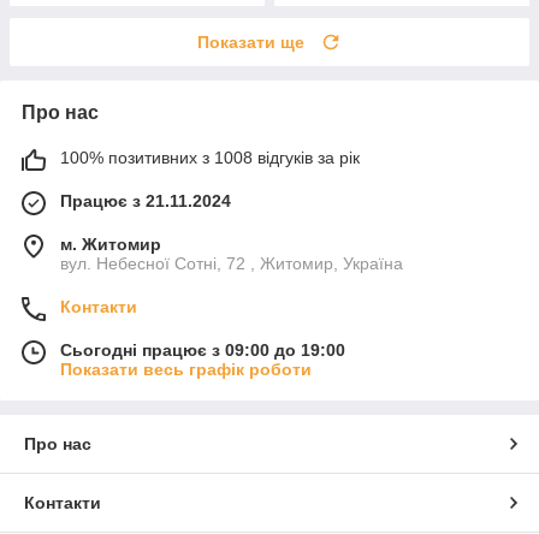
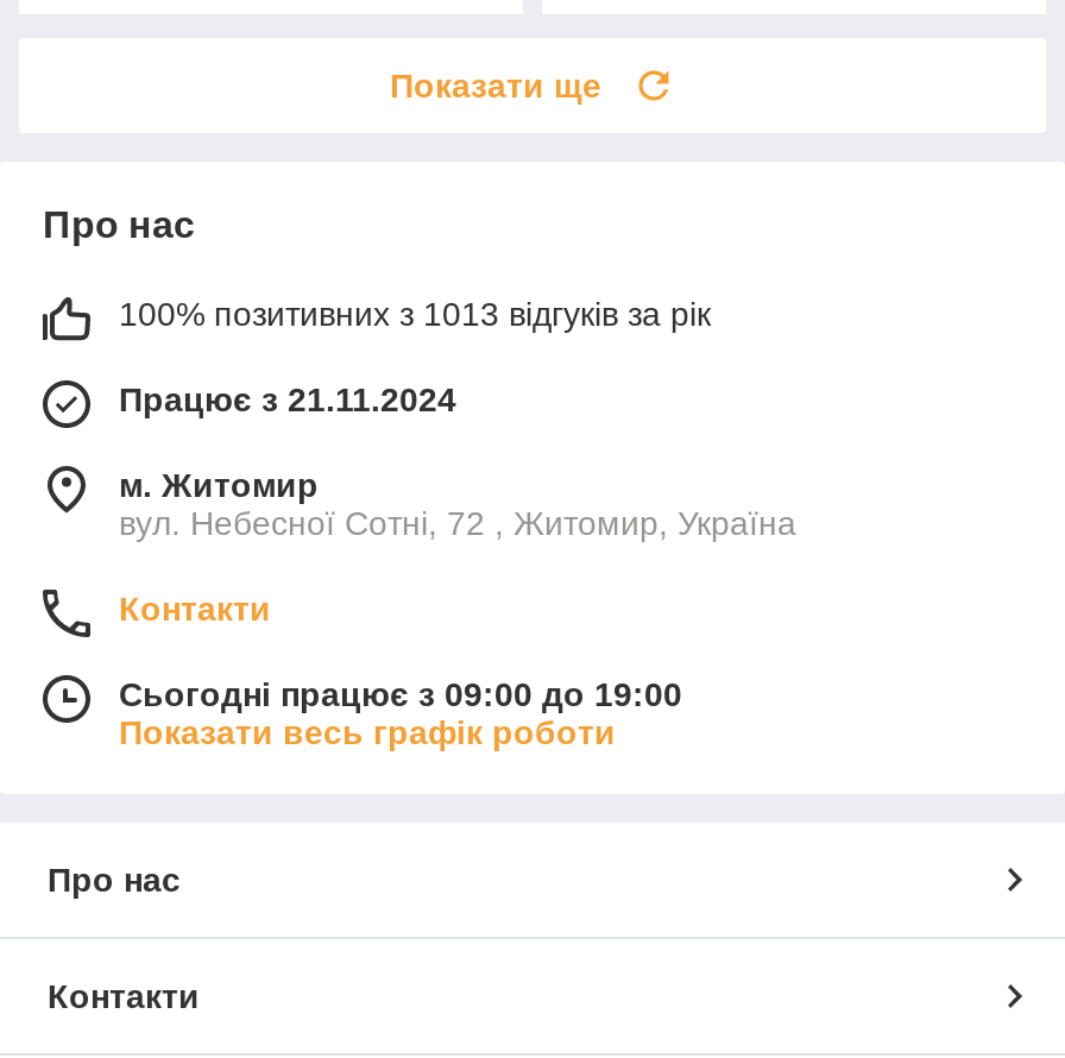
- 100% позитивних з 1008 відгуків за рік
+ 100% позитивних з 1013 відгуків за рік
